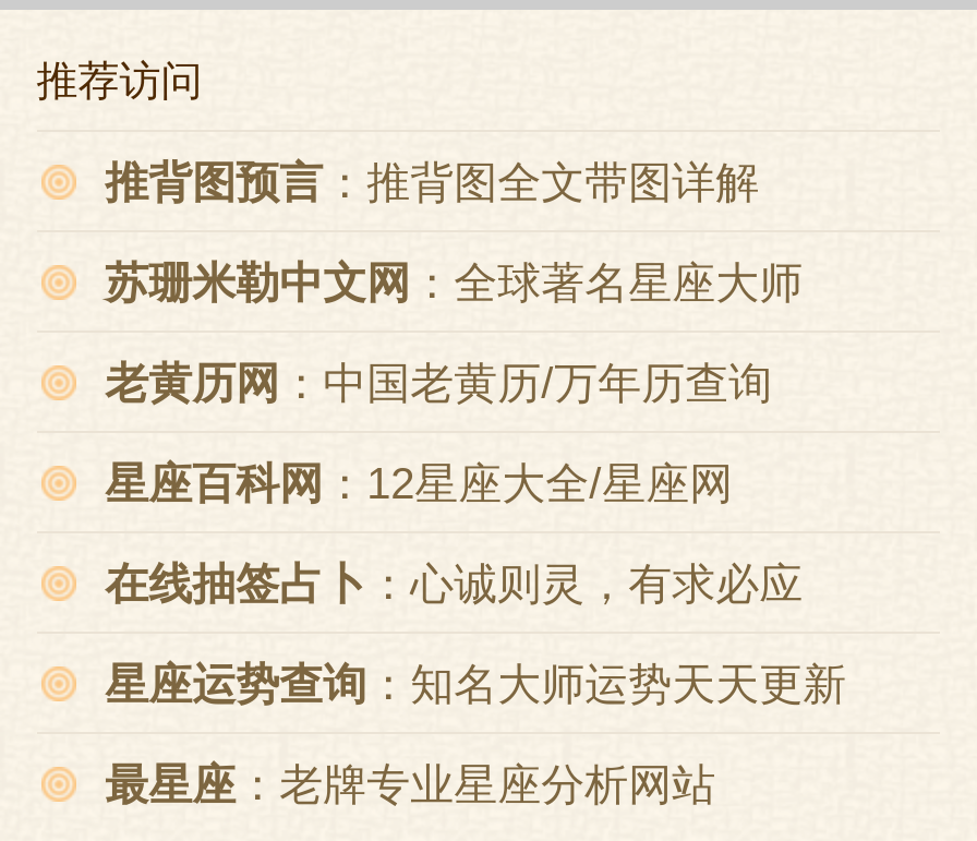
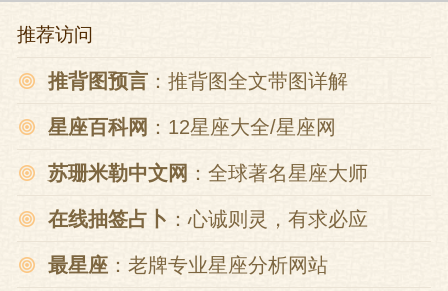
moved down: 苏珊米勒中文网：全球著名星座大师

- 老黄历网：中国老黄历/万年历查询

- 星座运势查询：知名大师运势天天更新
